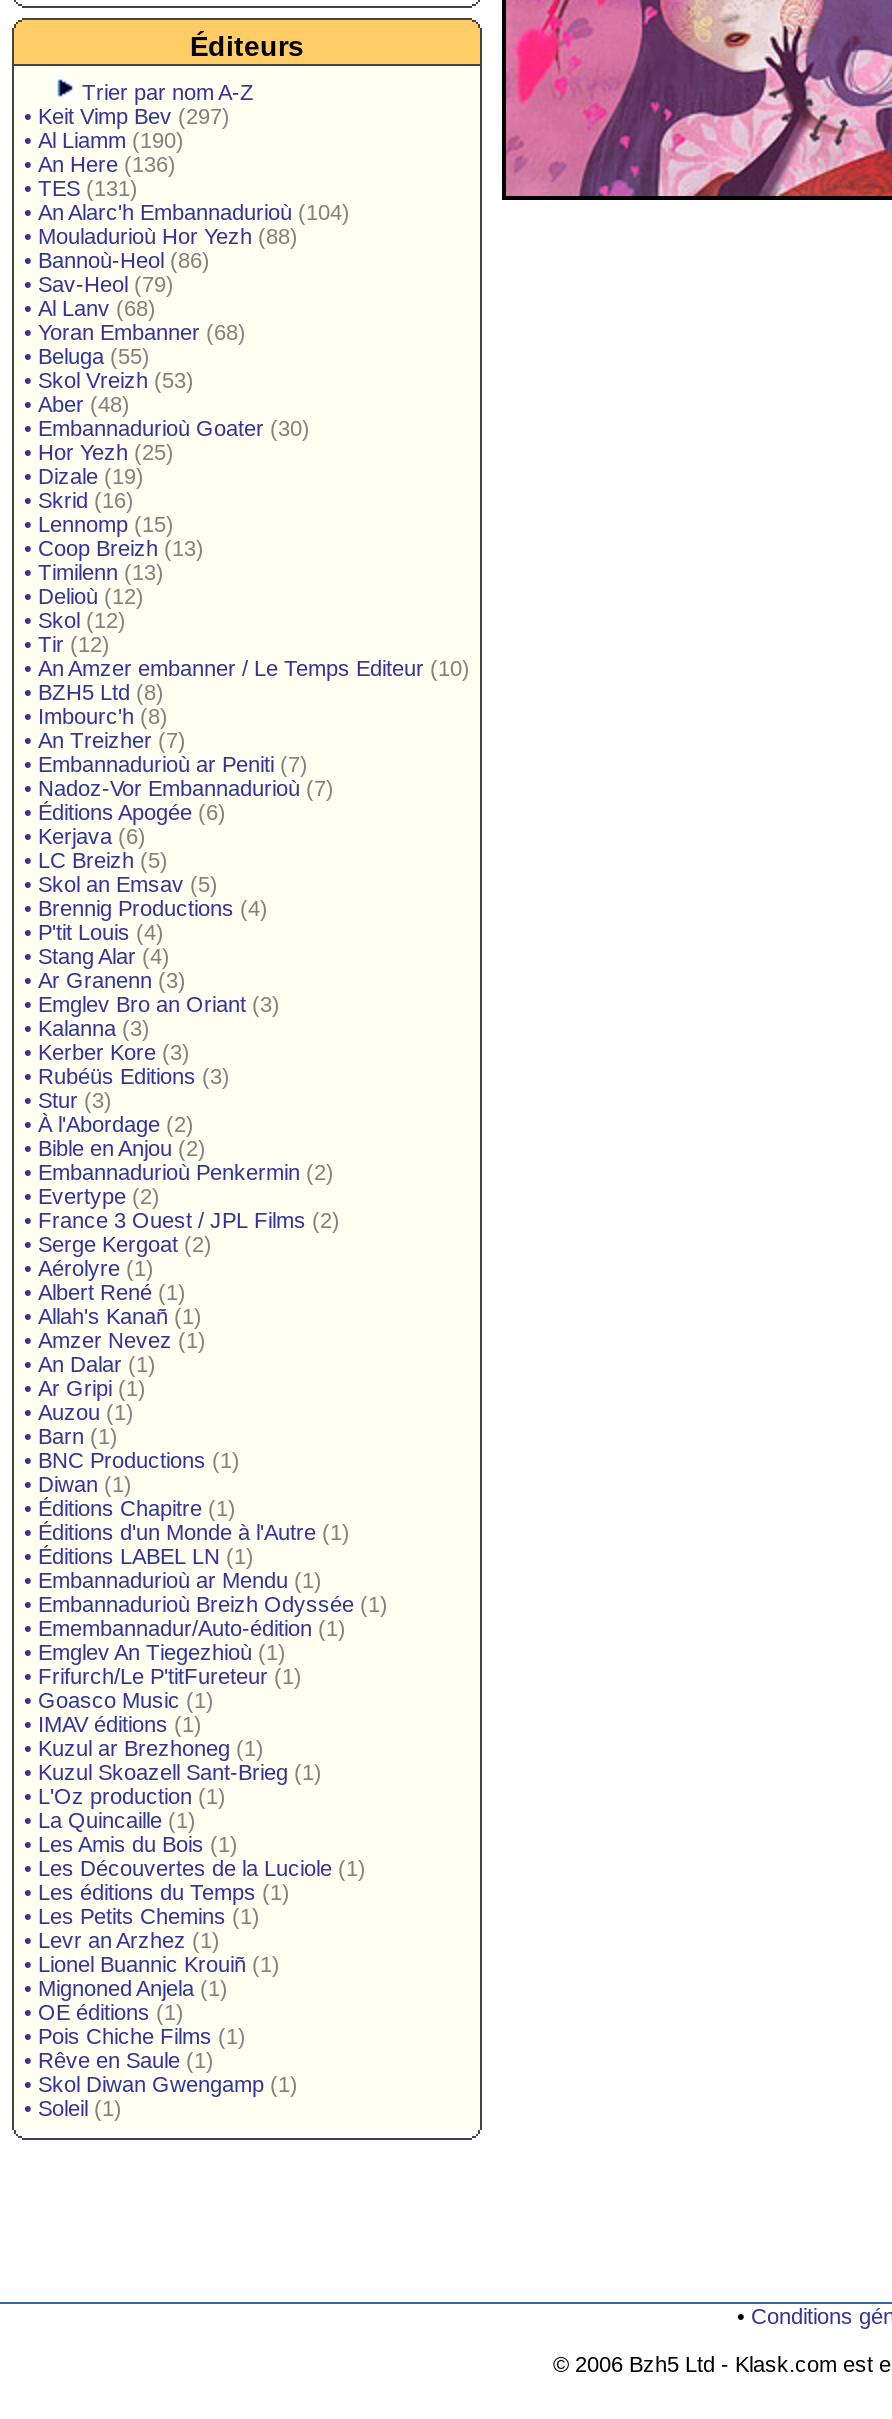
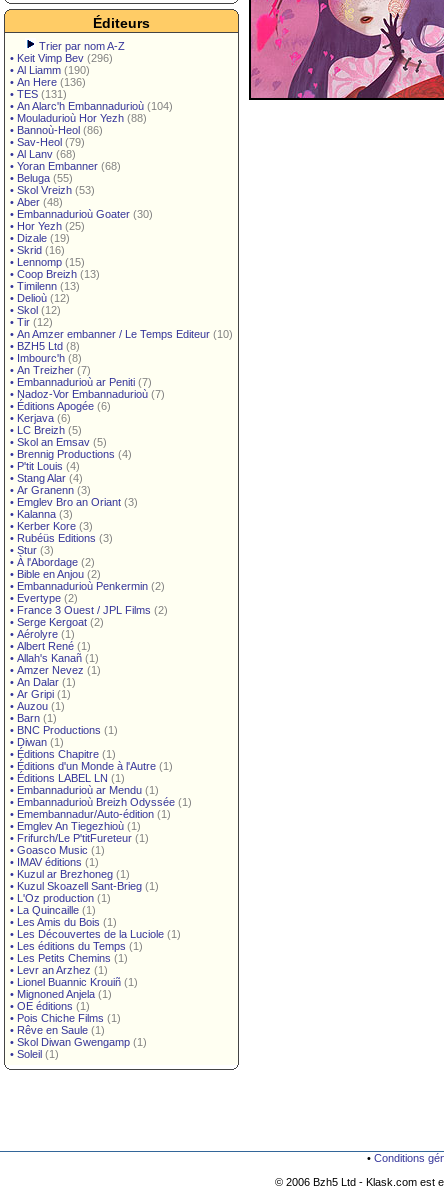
- • Keit Vimp Bev (297)
+ • Keit Vimp Bev (296)
